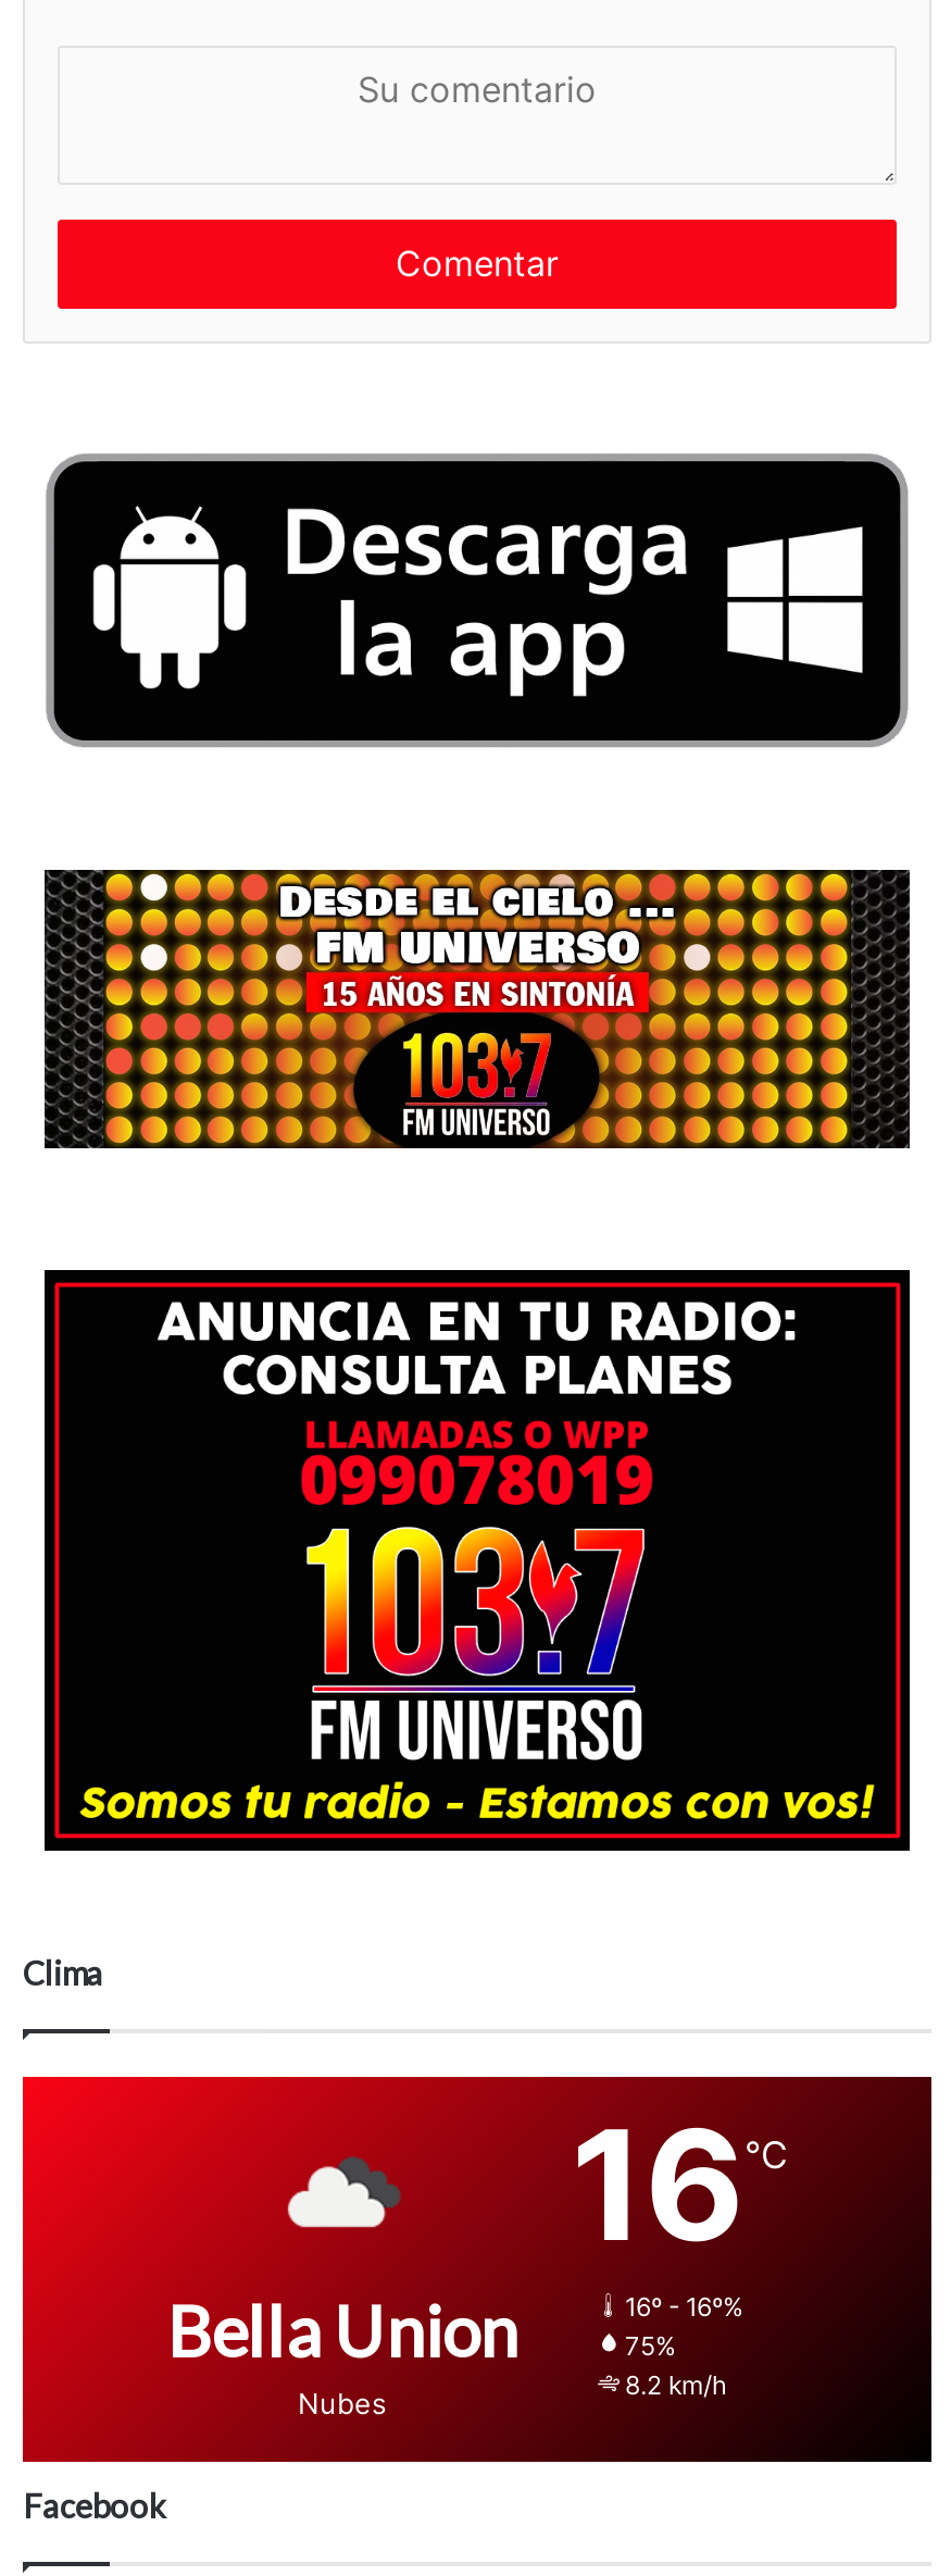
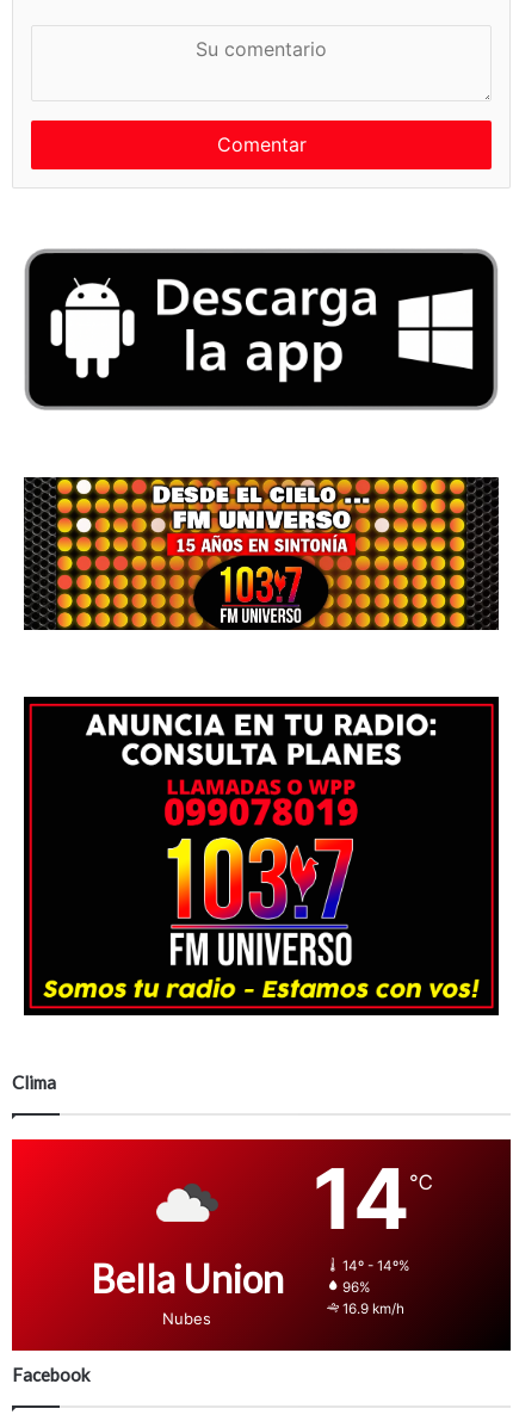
- 16℃
- 16º - 16º%
- 75%
- 8.2 km/h
+ 14℃
+ 14º - 14º%
+ 96%
+ 16.9 km/h
